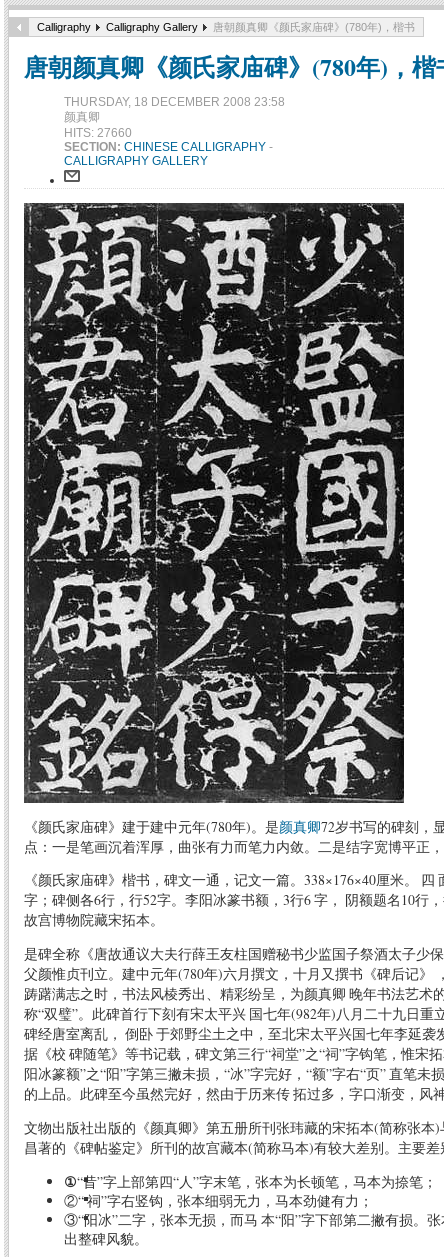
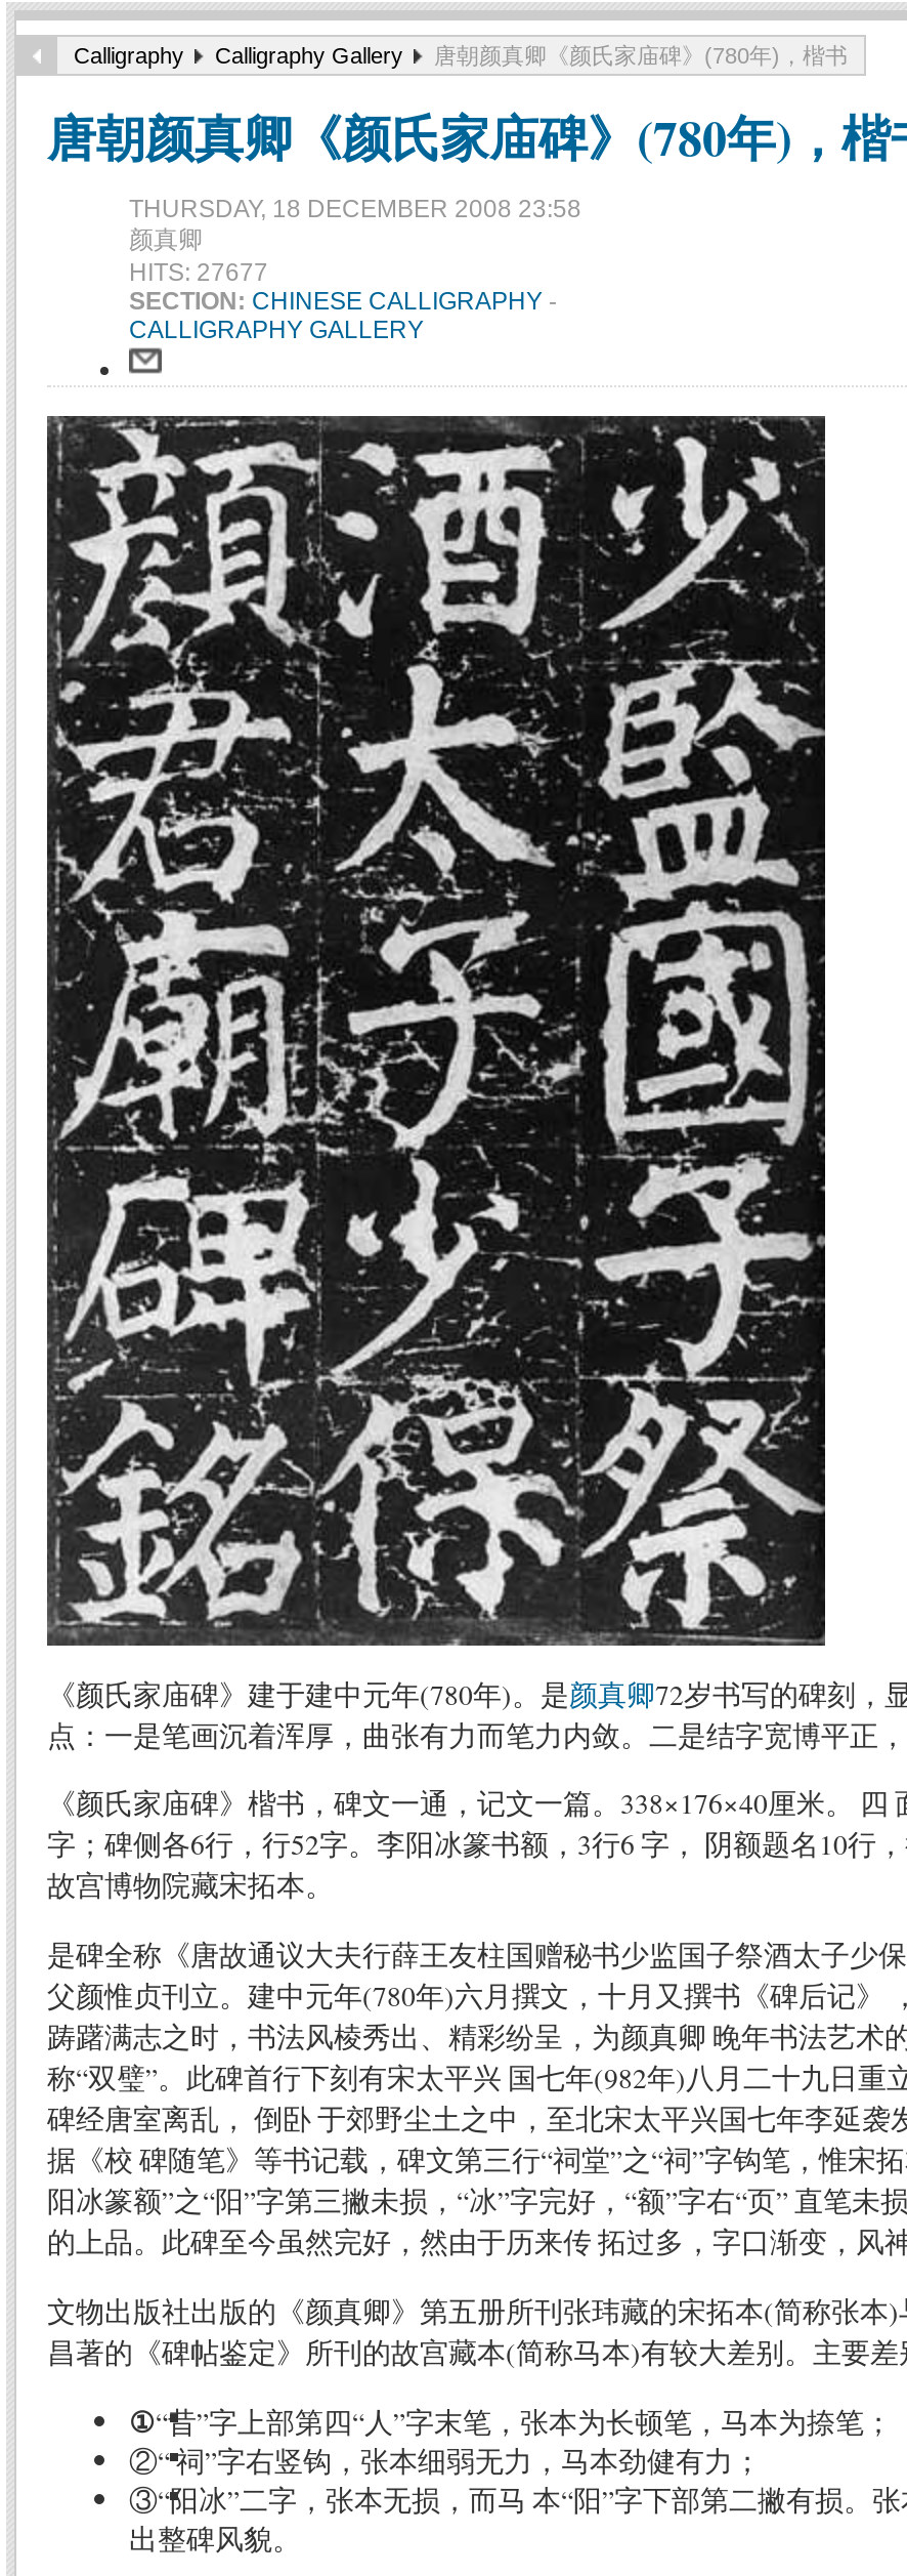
- HITS: 27660
+ HITS: 27677
